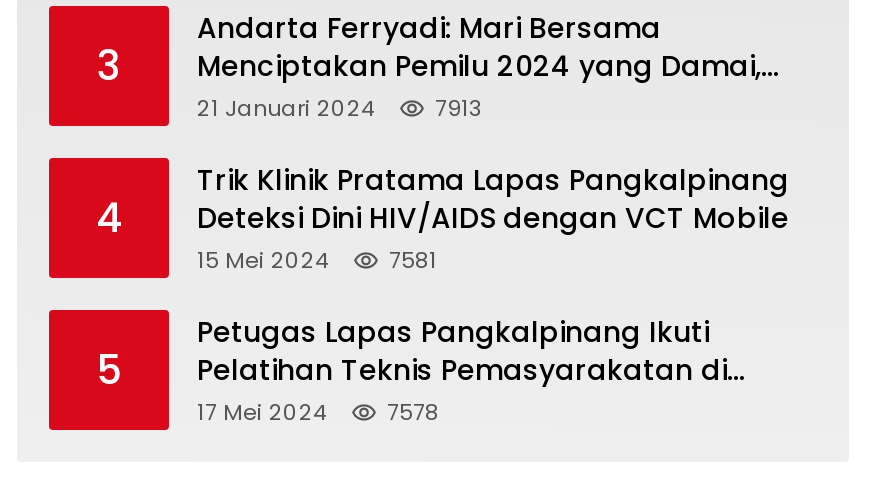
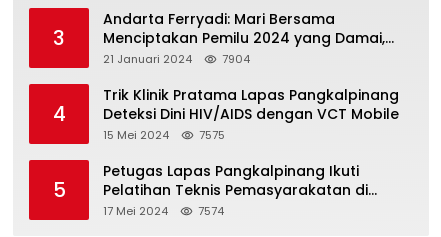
- 7913
+ 7904

- 15 Mei 2024 7581
+ 15 Mei 2024 7575

- 7578
+ 7574
